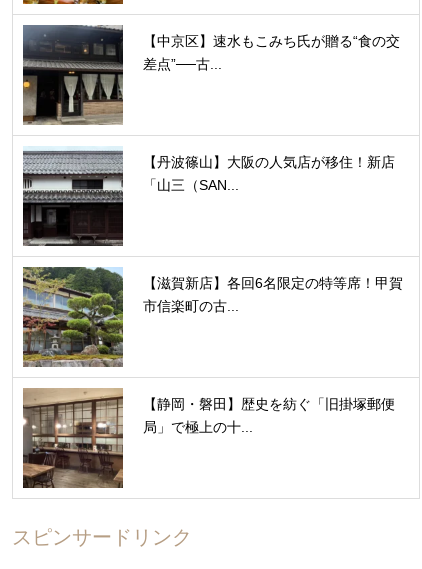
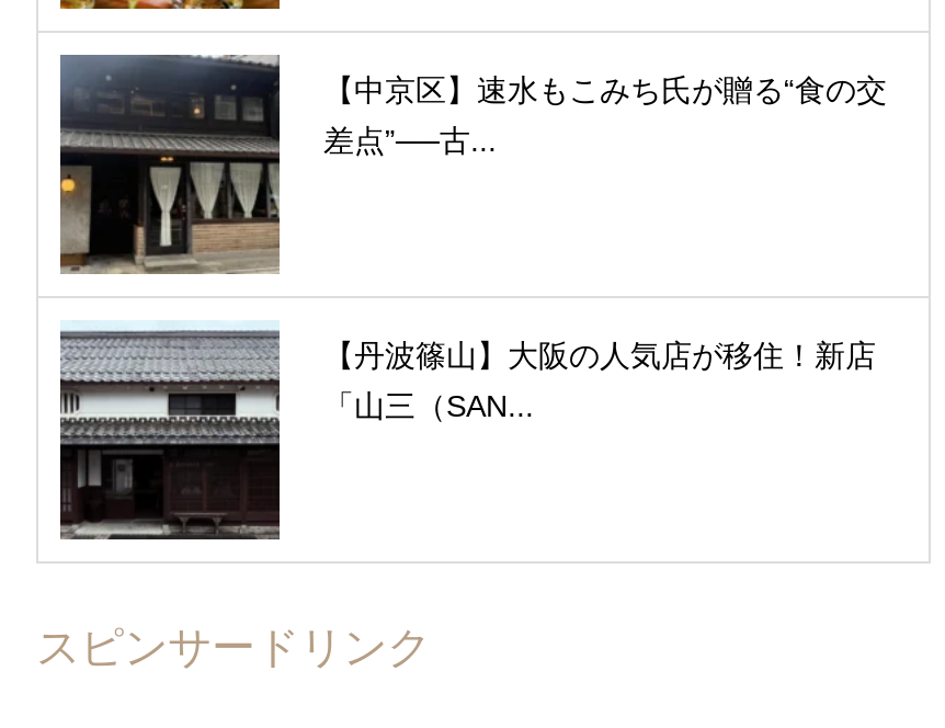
- [image]
- 【滋賀新店】各回6名限定の特等席！甲賀
- 市信楽町の古...

- [image]
- 【静岡・磐田】歴史を紡ぐ「旧掛塚郵便
- 局」で極上の十...
